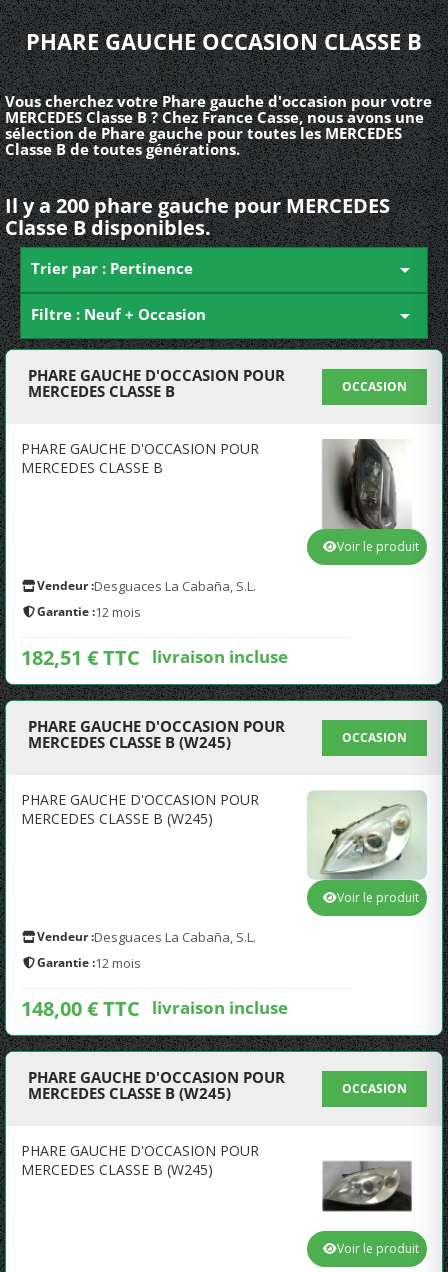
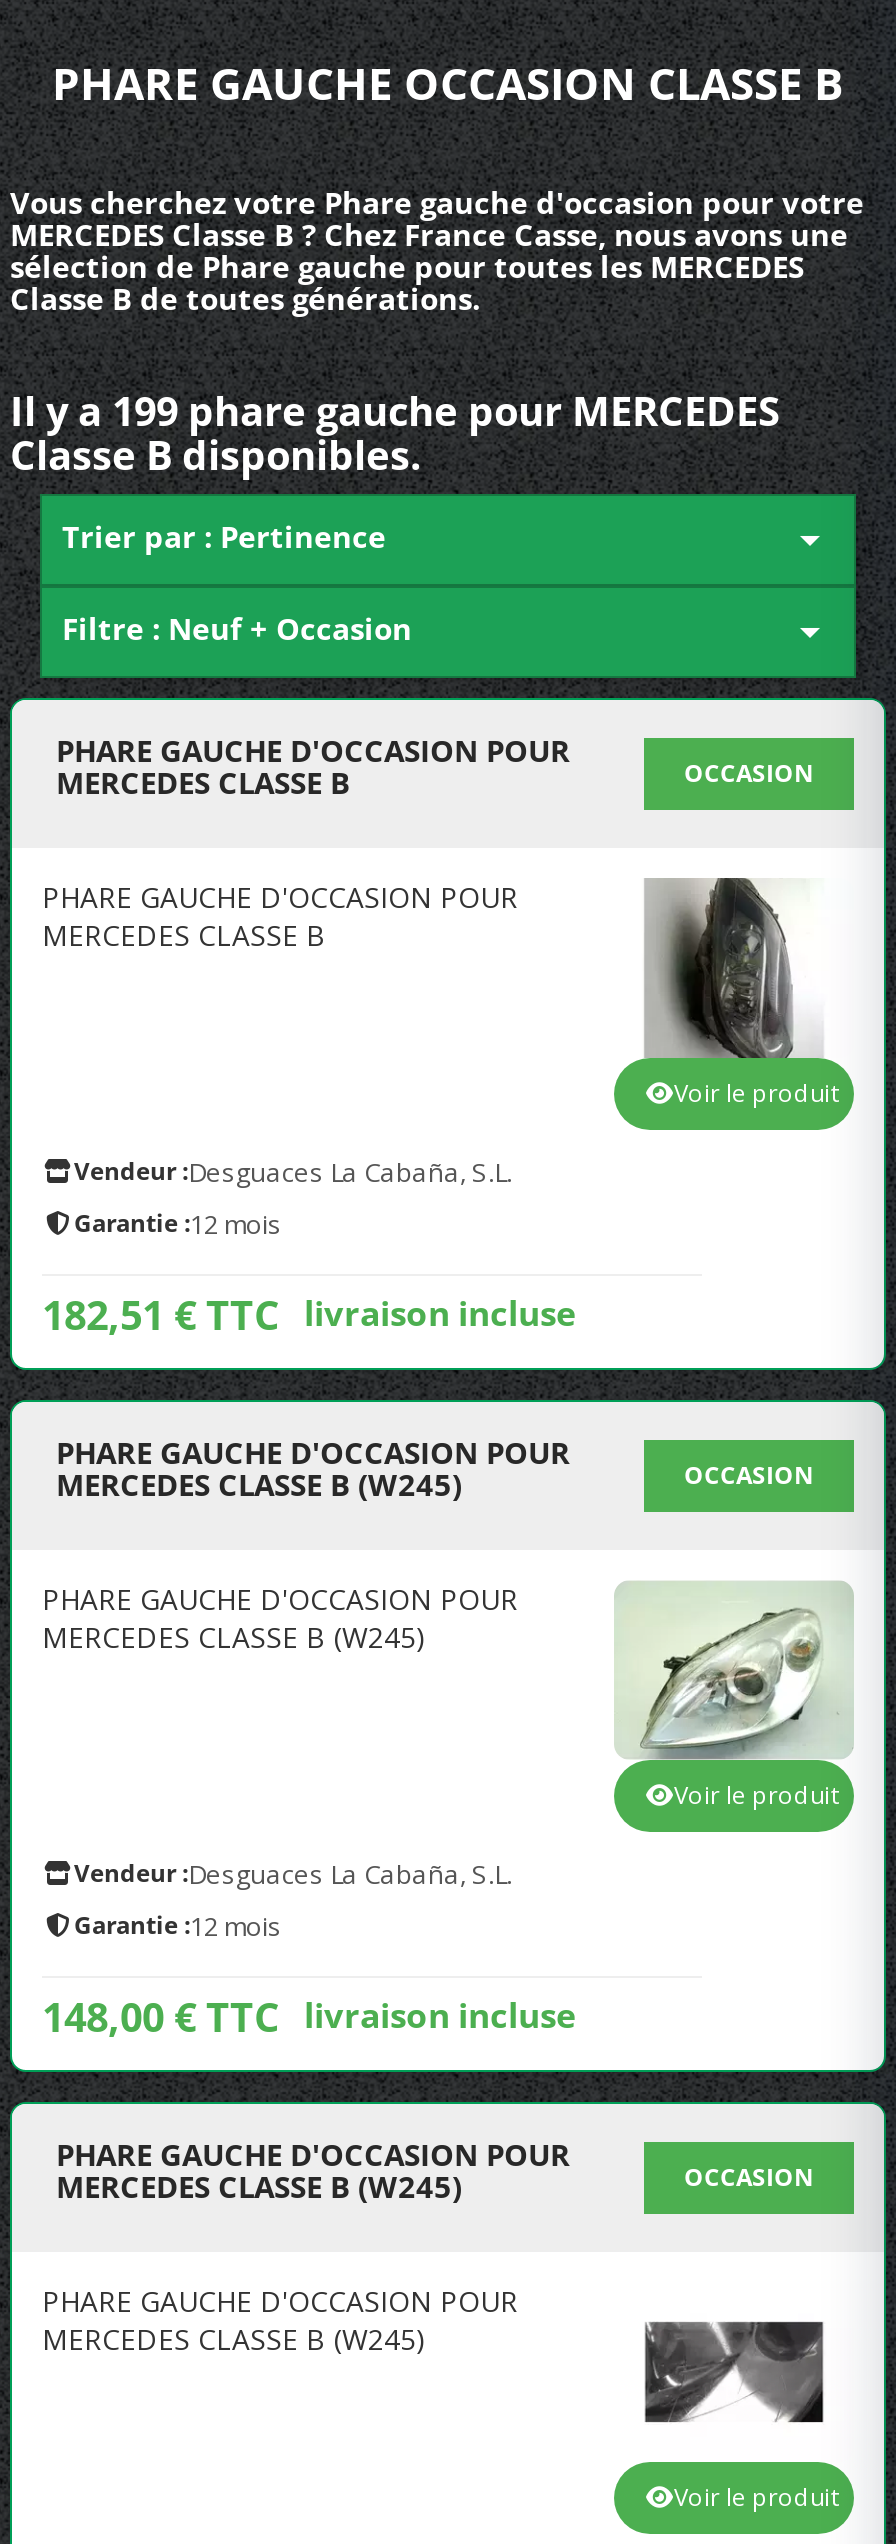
- Il y a 200 phare gauche pour MERCEDES
+ Il y a 199 phare gauche pour MERCEDES

- [image]
+ [image]
